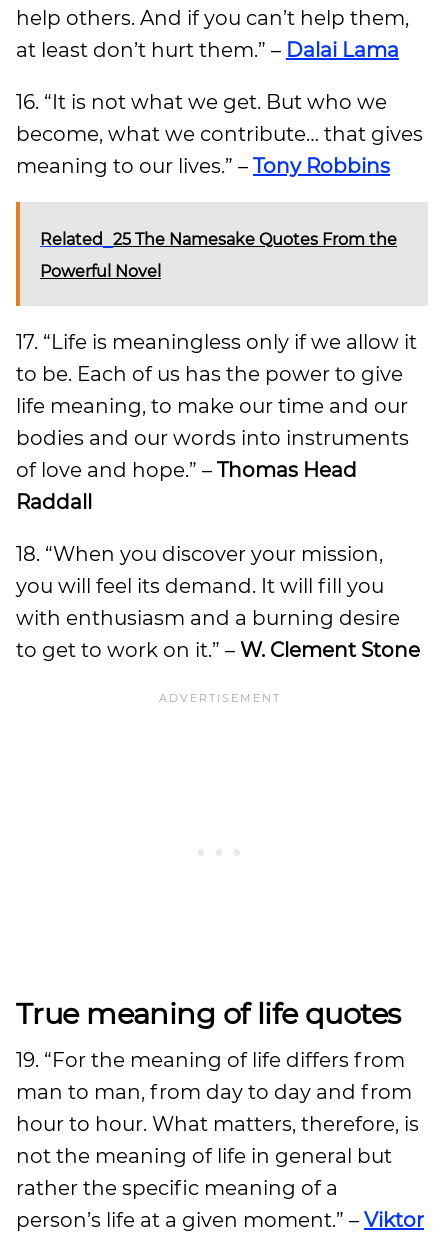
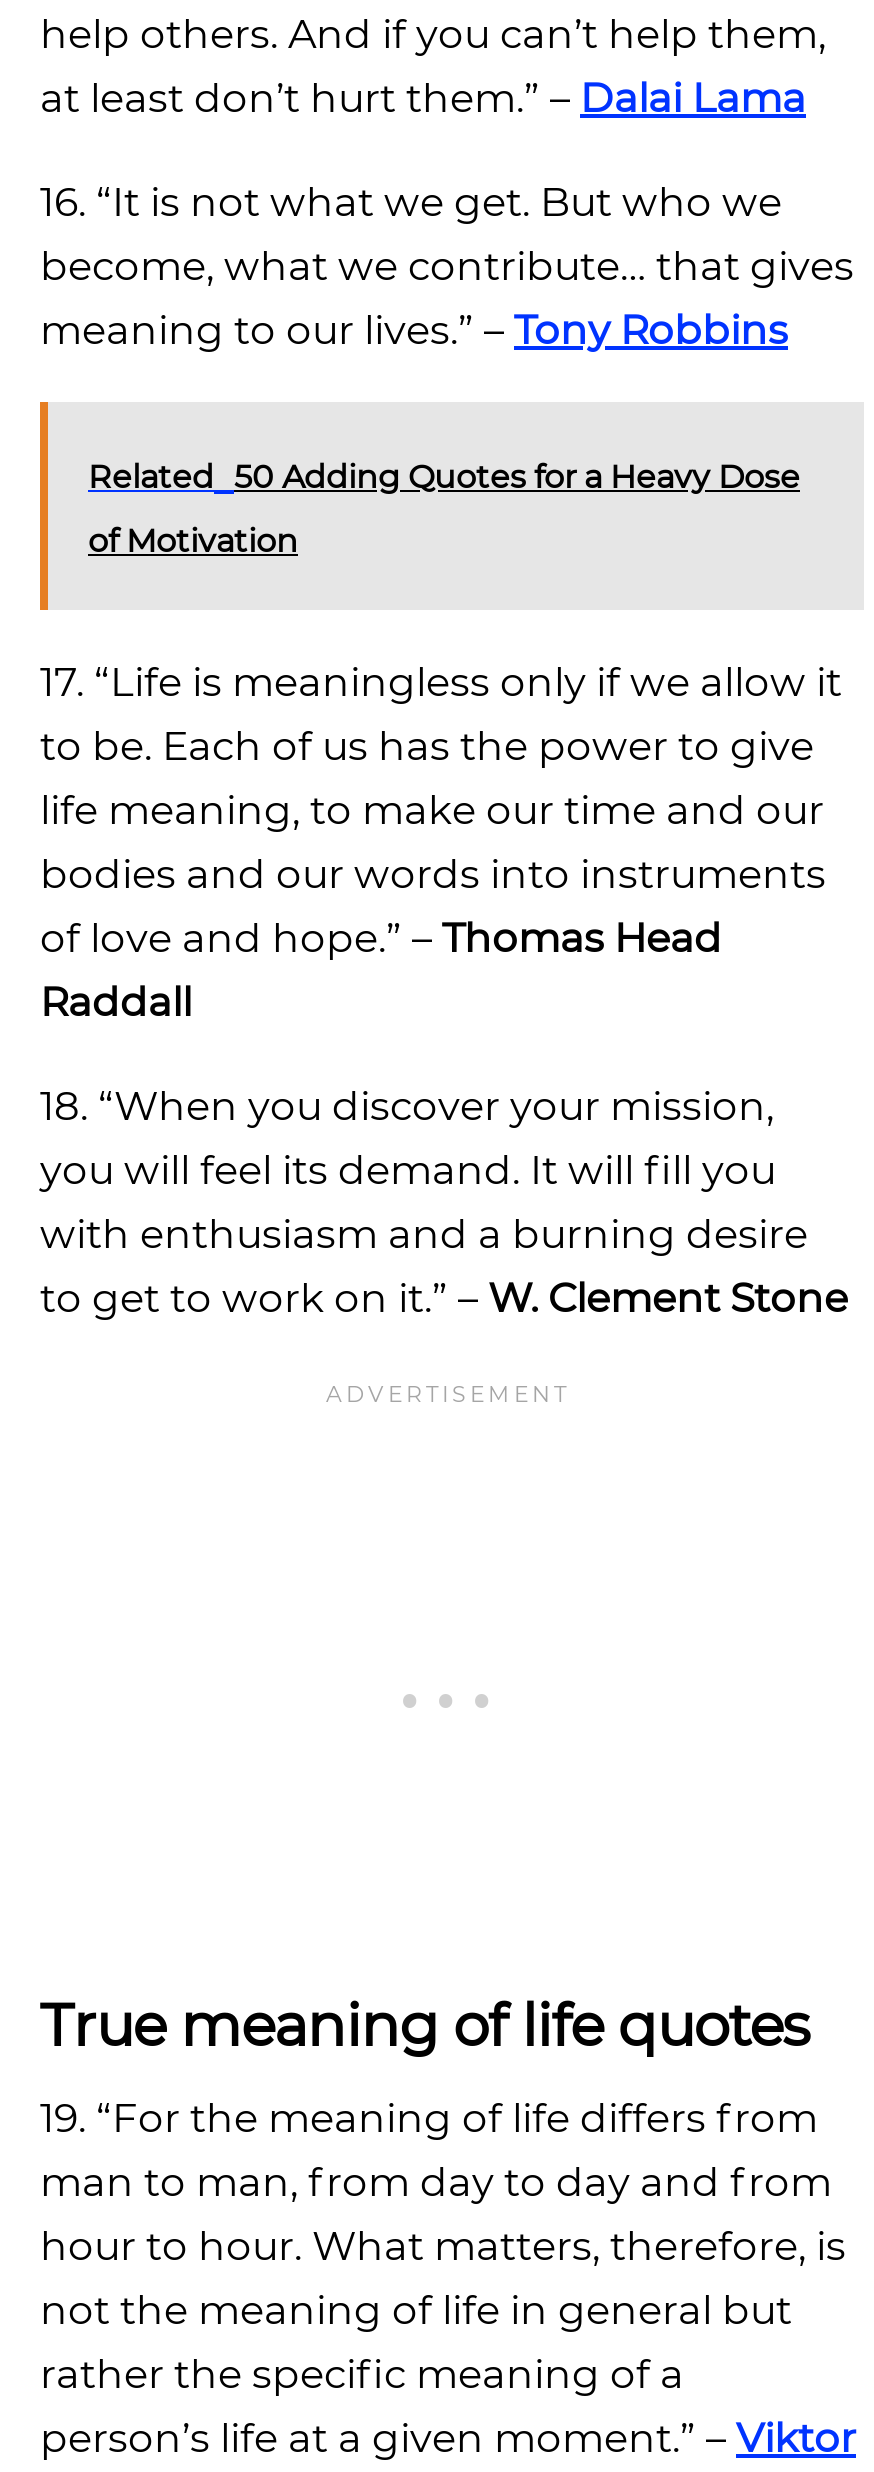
- Related 25 The Namesake Quotes From the
+ Related 50 Adding Quotes for a Heavy Dose

- Powerful Novel
+ of Motivation
